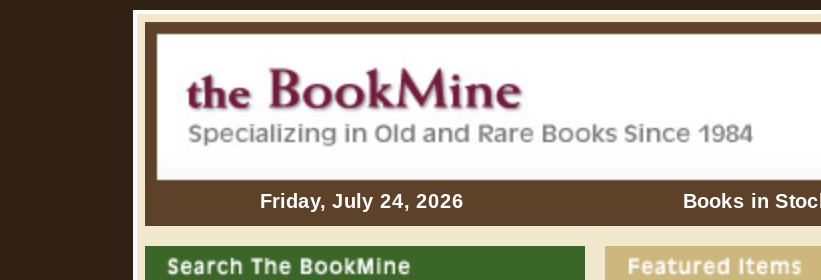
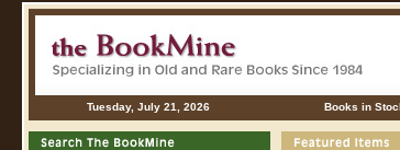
- Friday, July 24, 2026
+ Tuesday, July 21, 2026
